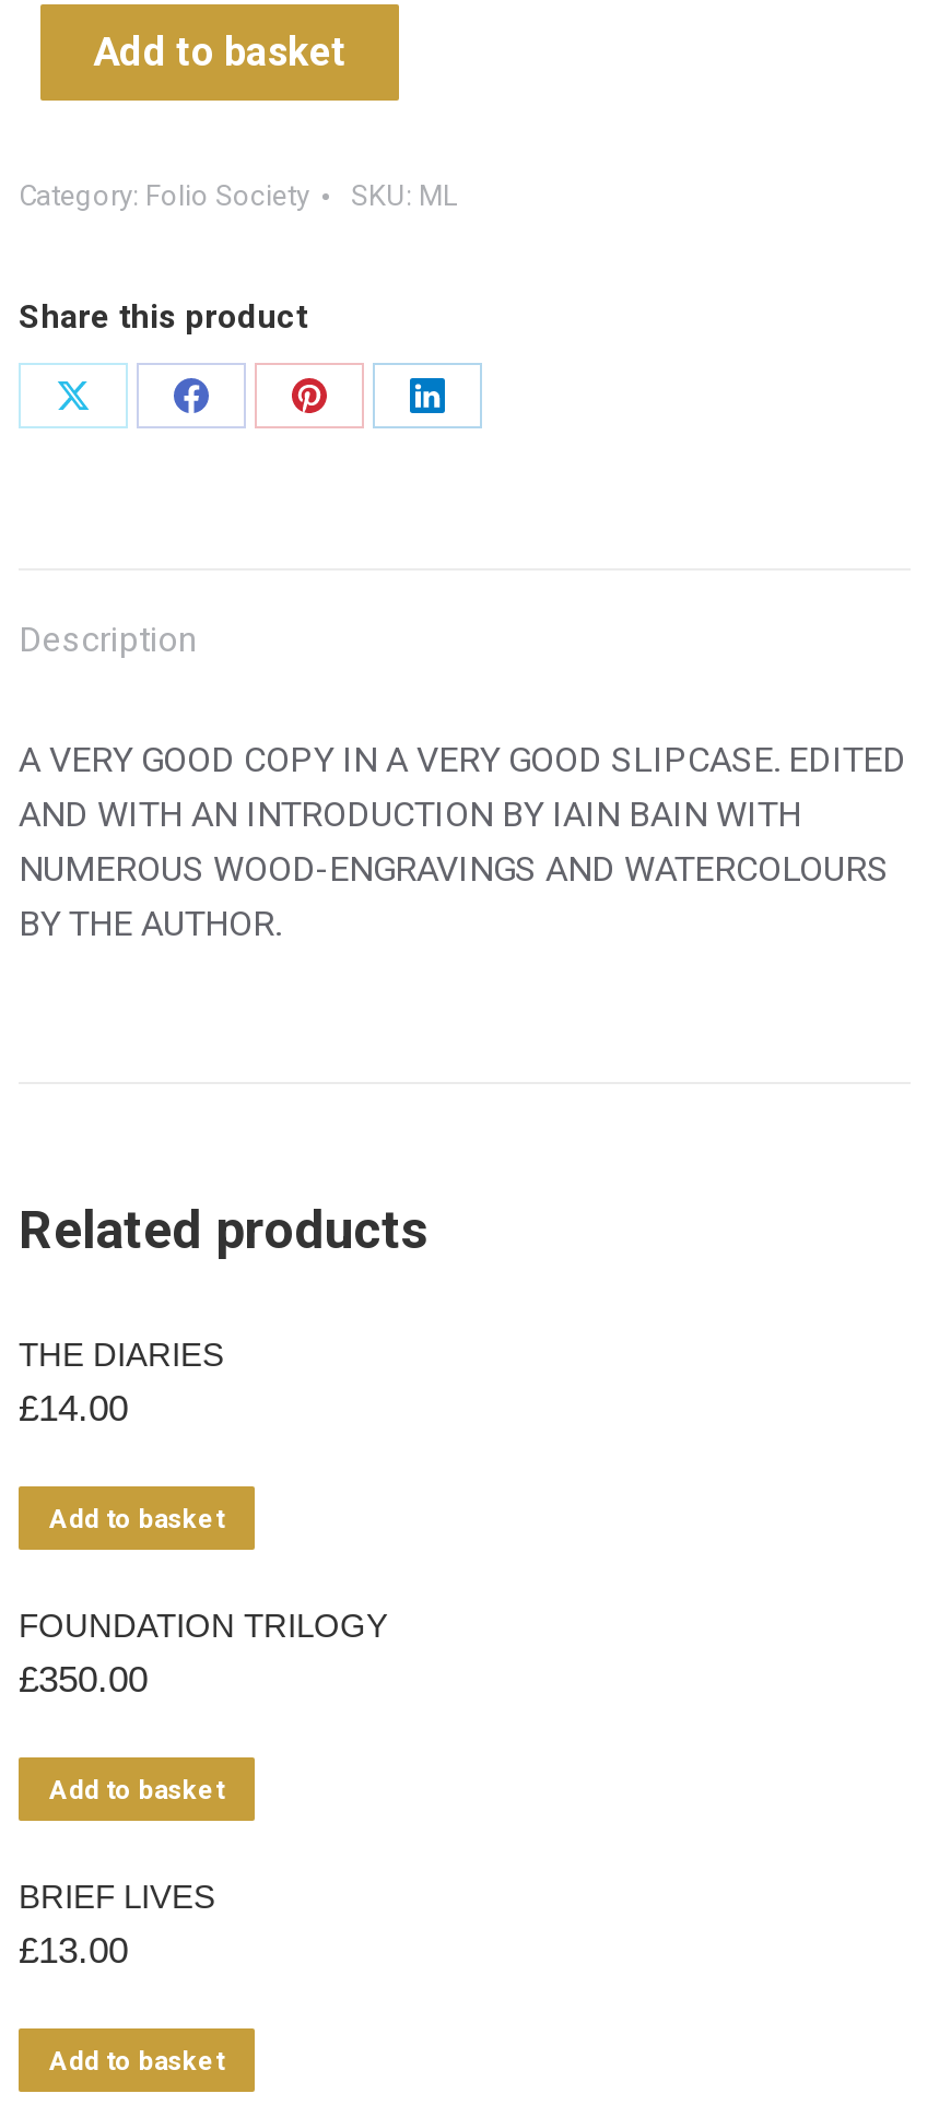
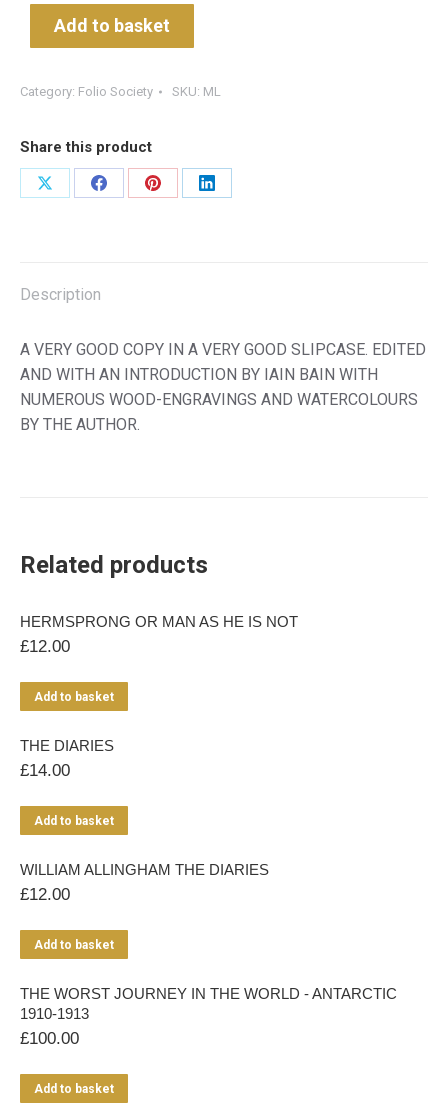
+ HERMSPRONG OR MAN AS HE IS NOT
+ £12.00
+ Add to basket

- FOUNDATION TRILOGY
- £350.00
+ WILLIAM ALLINGHAM THE DIARIES
+ £12.00

- BRIEF LIVES
- £13.00
+ THE WORST JOURNEY IN THE WORLD - ANTARCTIC
+ 1910-1913
+ £100.00
